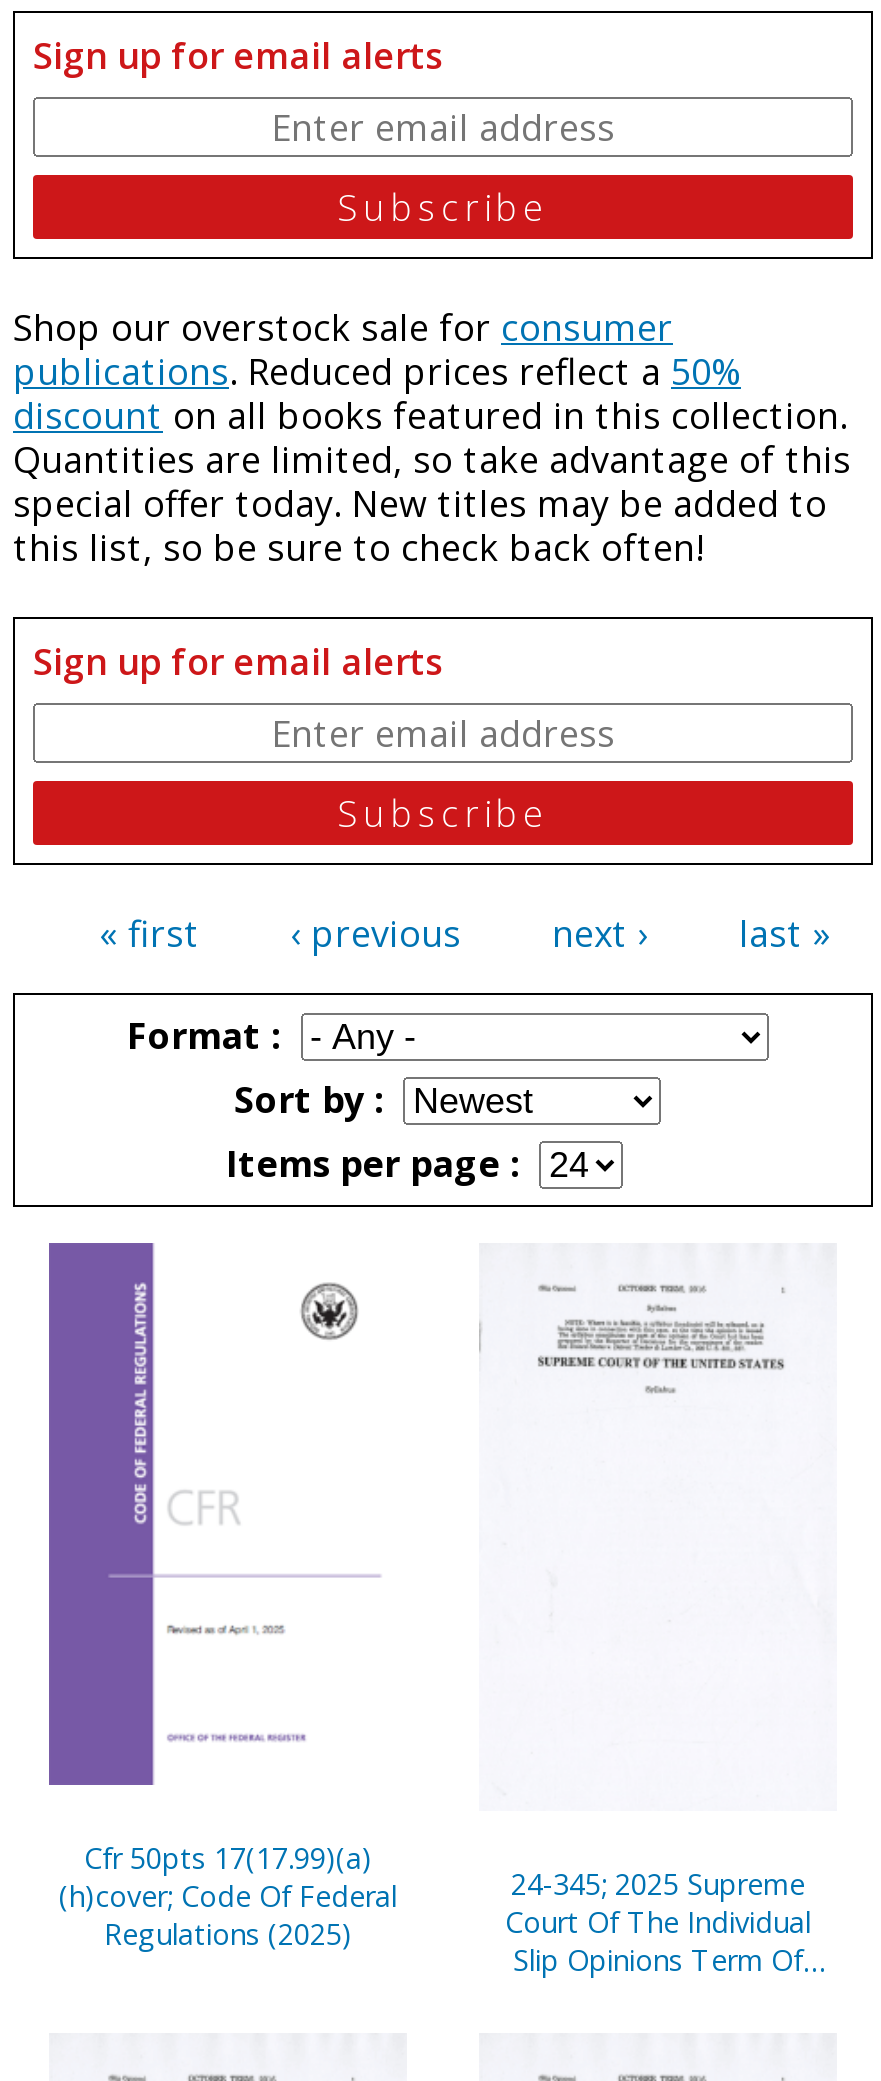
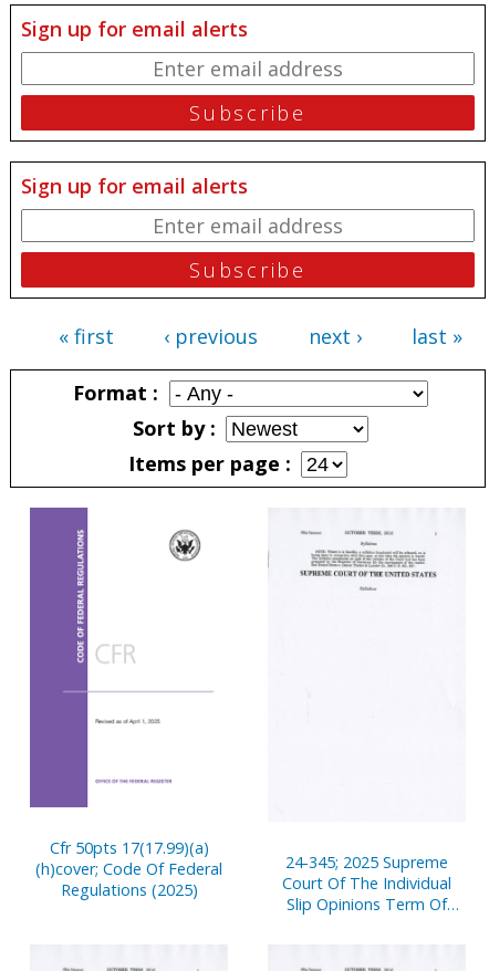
- Shop our overstock sale for consumer
- publications. Reduced prices reflect a50%
- discounton all books featured in this collection.
- Quantities are limited, so take advantage of this
- special offer today. New titles may be added to
- this list, so be sure to check back often!
